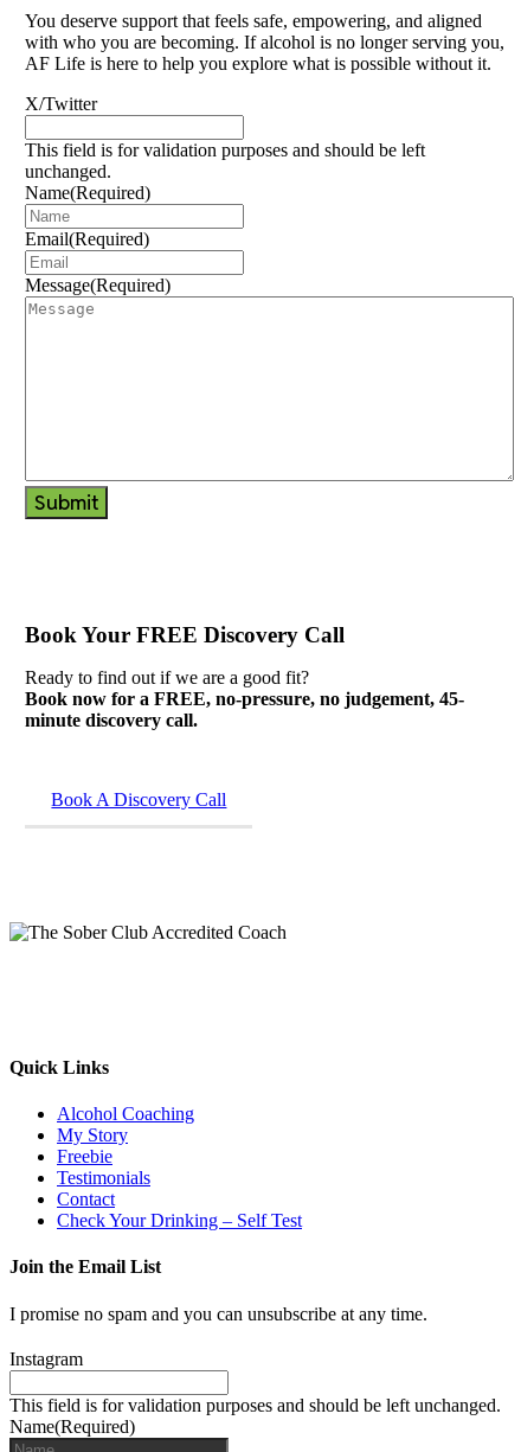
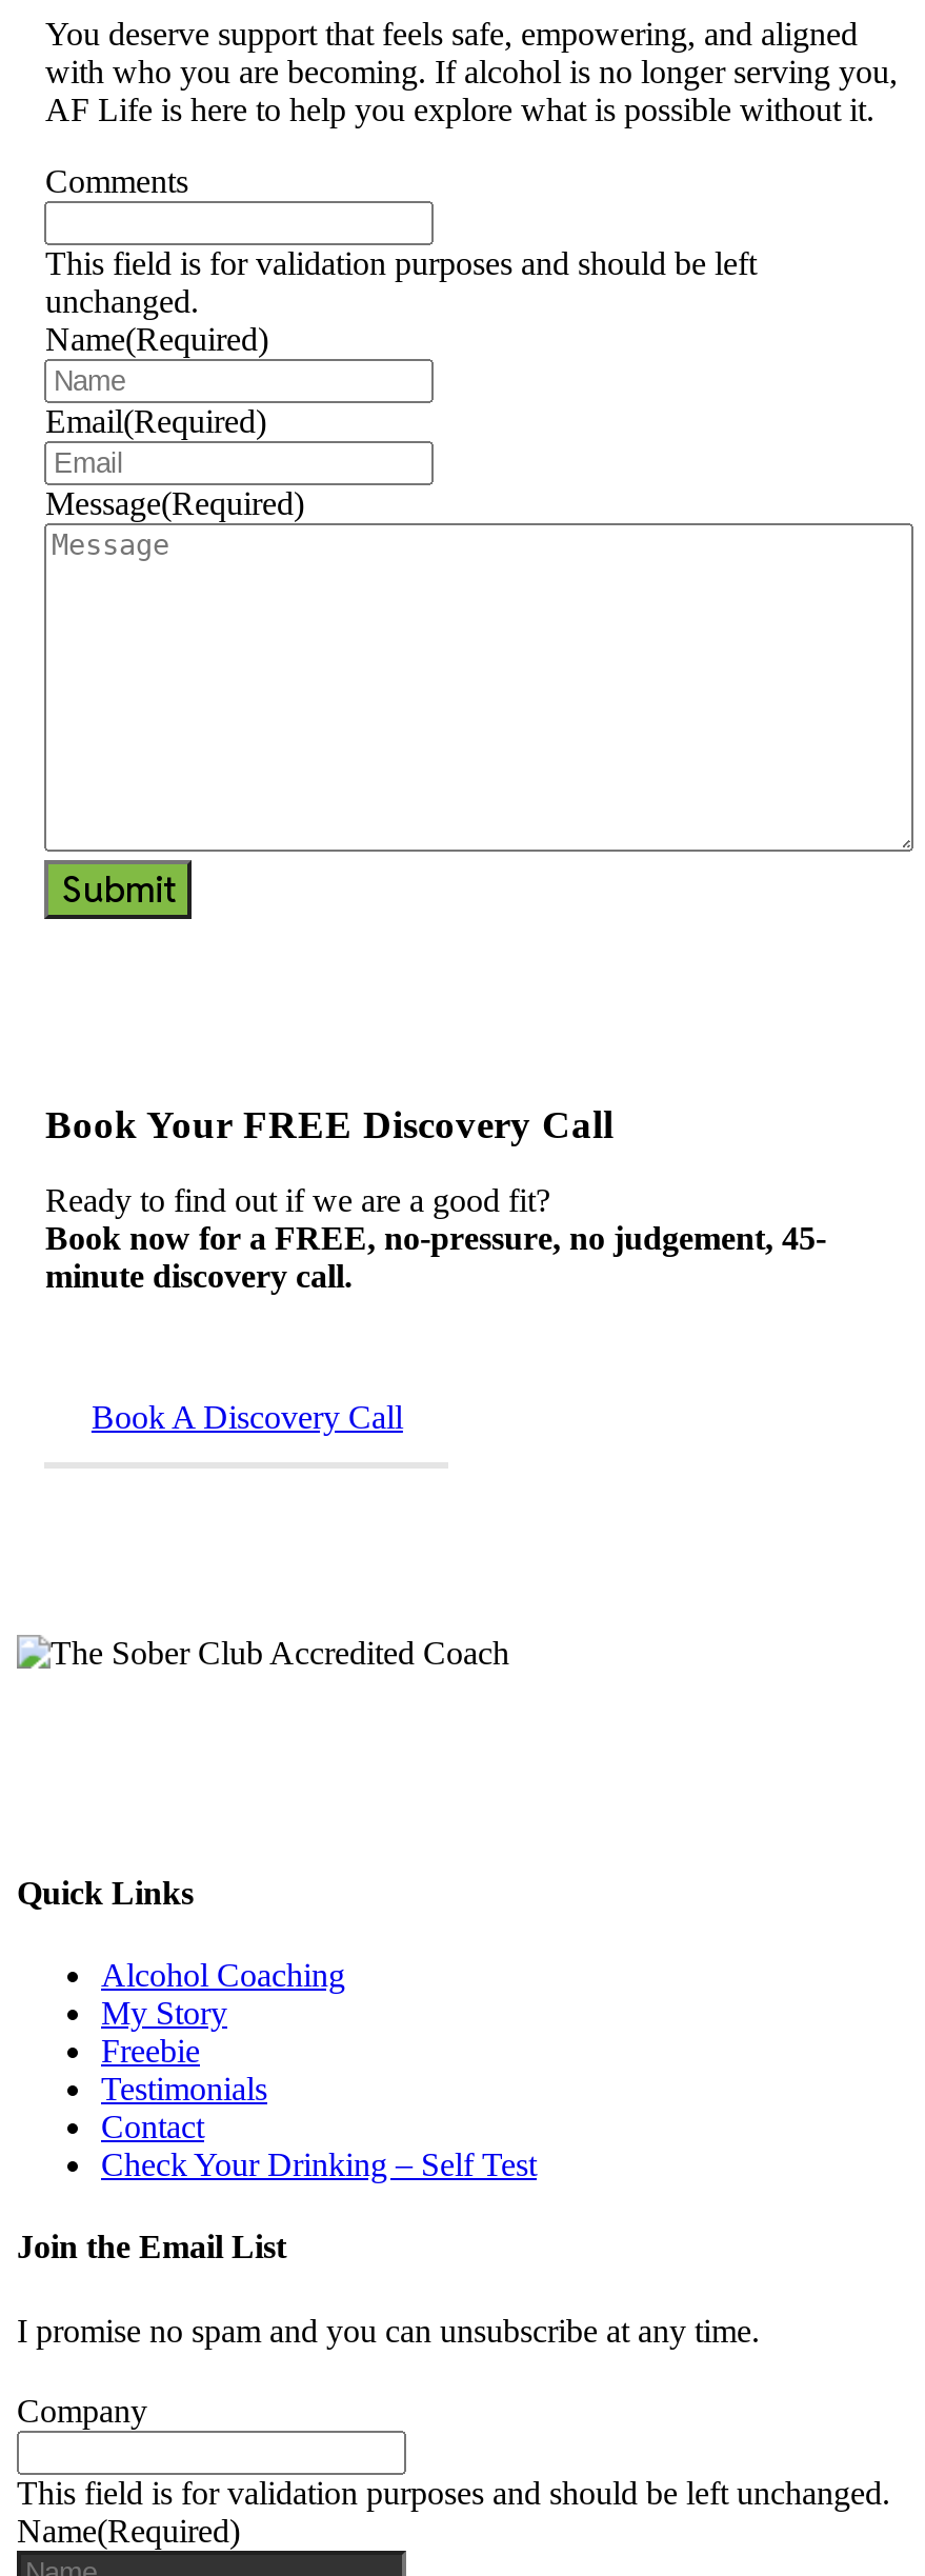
- X/Twitter
+ Comments

- Instagram
+ Company
